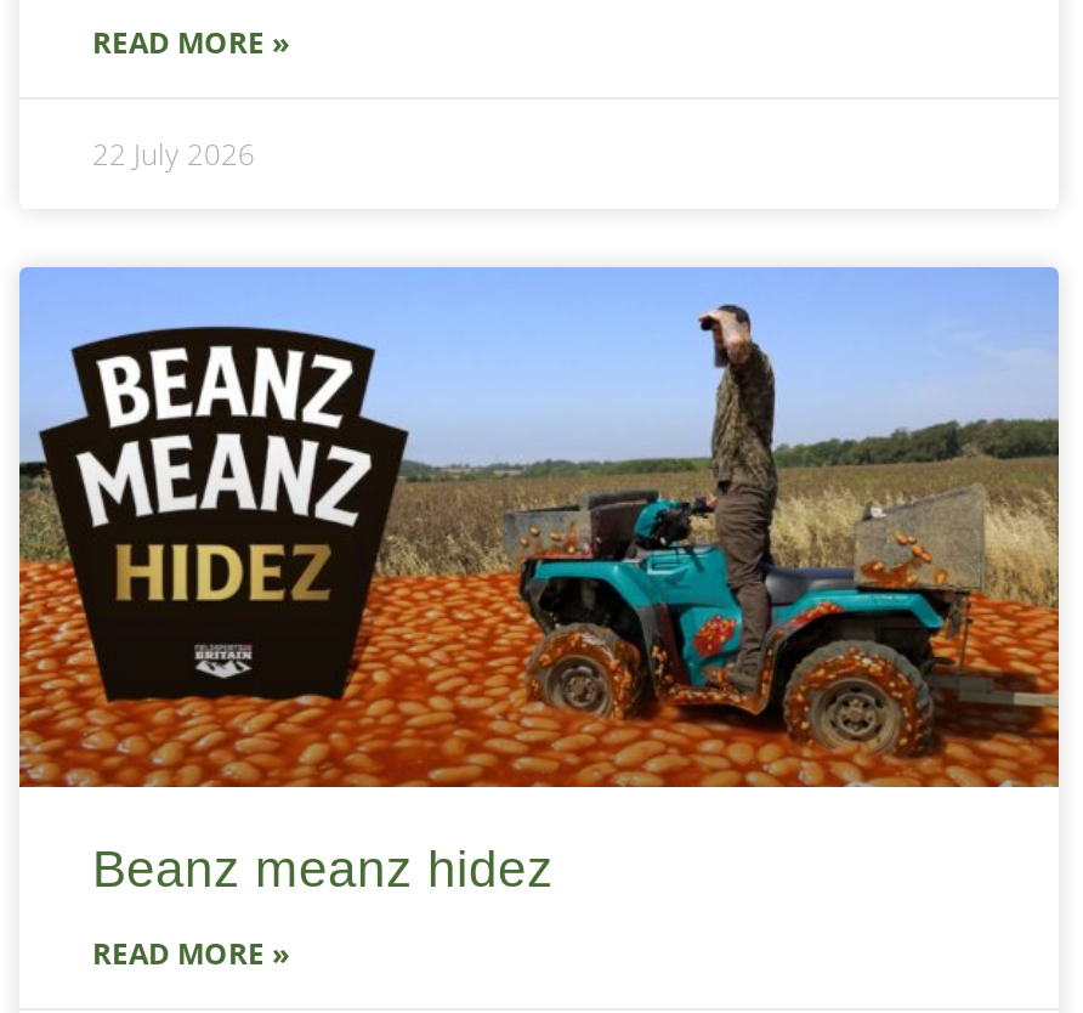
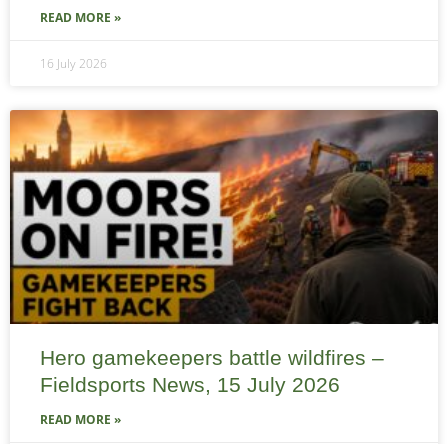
- 22 July 2026
+ 16 July 2026

- [image]
- Beanz meanz hidez
+ [image]
+ Hero gamekeepers battle wildfires –
+ Fieldsports News, 15 July 2026
